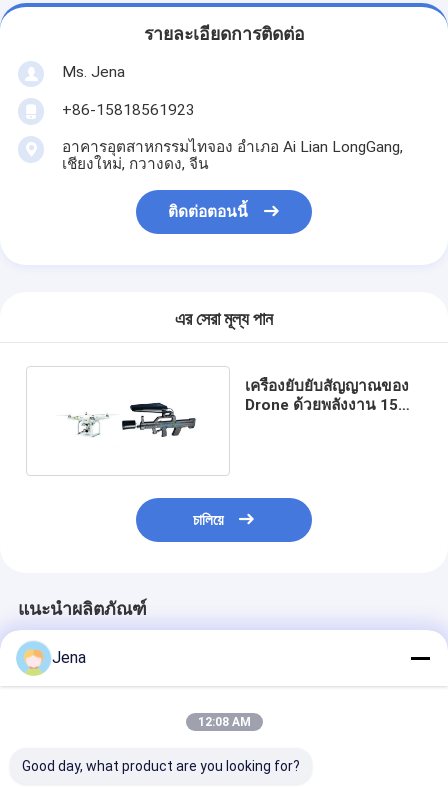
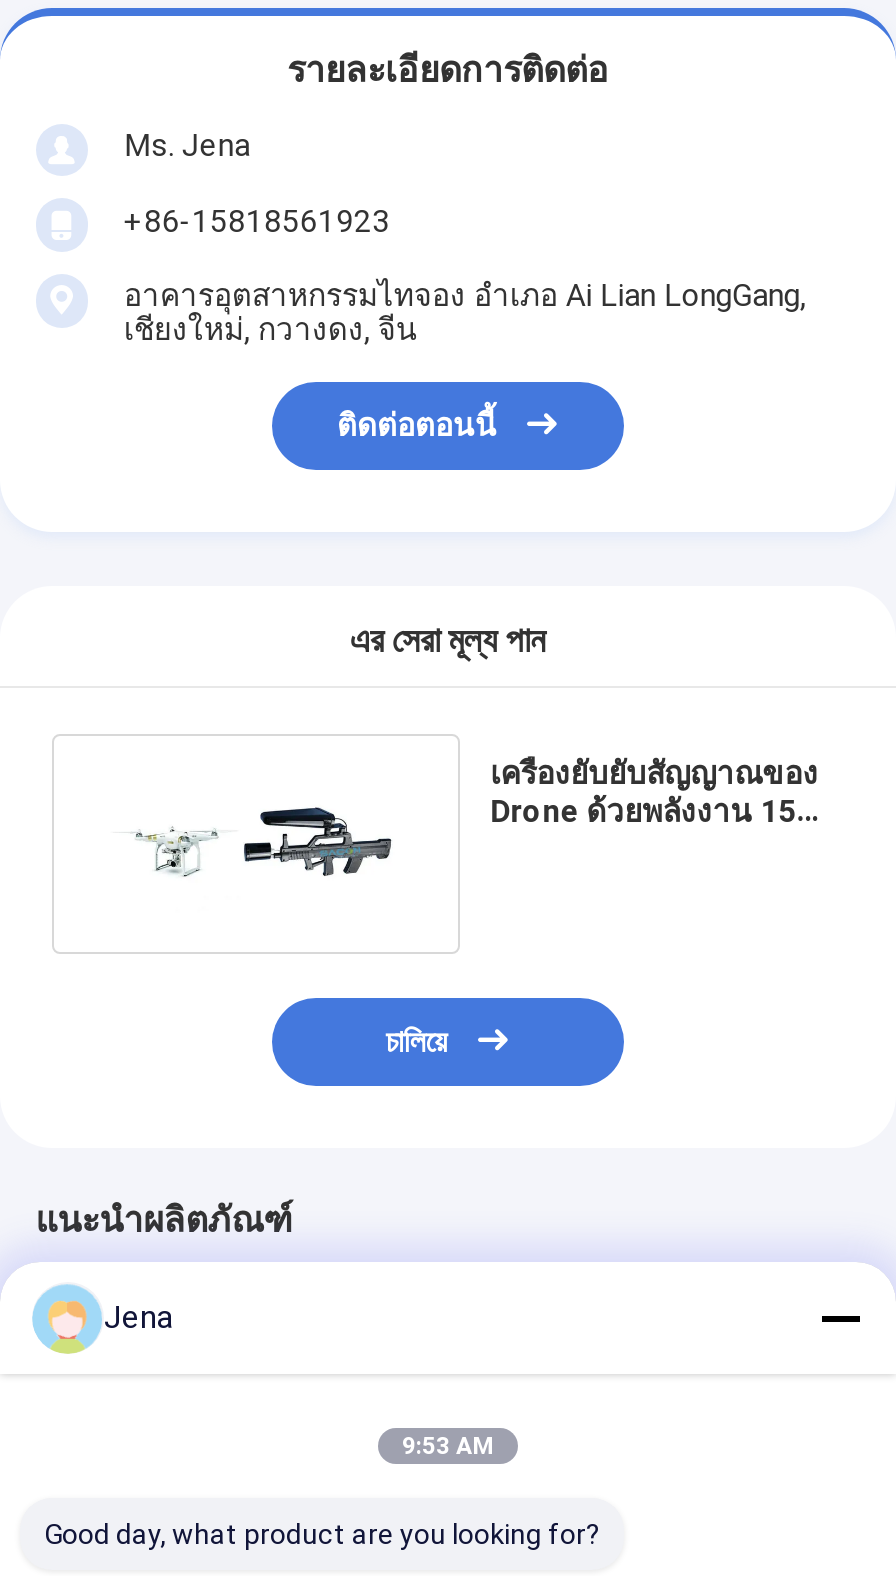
- 12:08 AM
+ 9:53 AM
